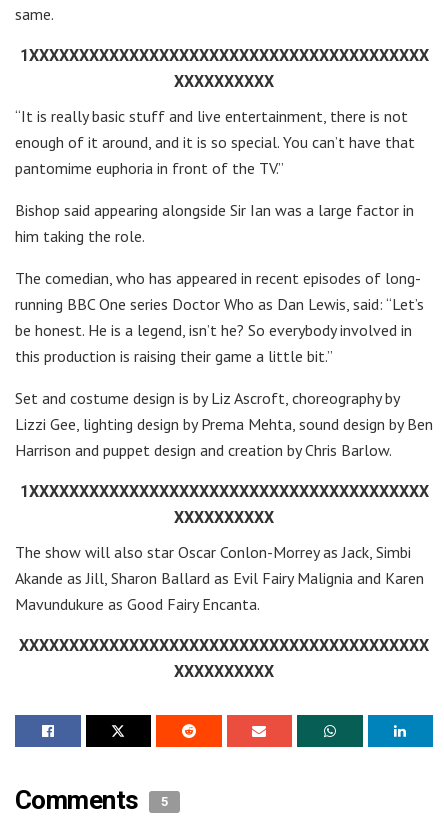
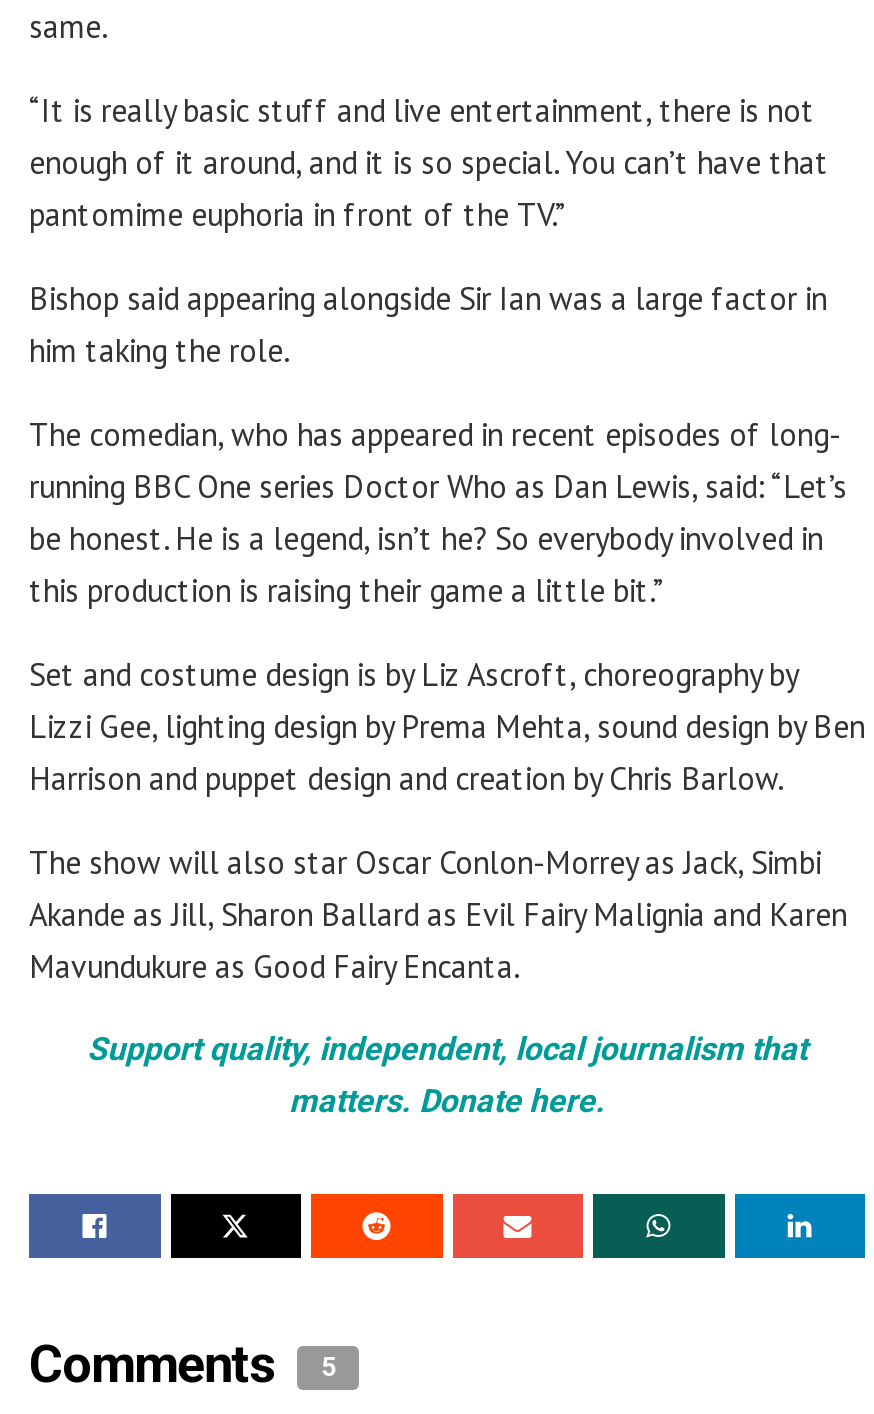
- 1XXXXXXXXXXXXXXXXXXXXXXXXXXXXXXXXXXXXXXXX
- XXXXXXXXXX

- 1XXXXXXXXXXXXXXXXXXXXXXXXXXXXXXXXXXXXXXXX
- XXXXXXXXXX

- XXXXXXXXXXXXXXXXXXXXXXXXXXXXXXXXXXXXXXXXX
- XXXXXXXXXX
+ Support quality, independent, local journalism that
+ matters. Donate here.
